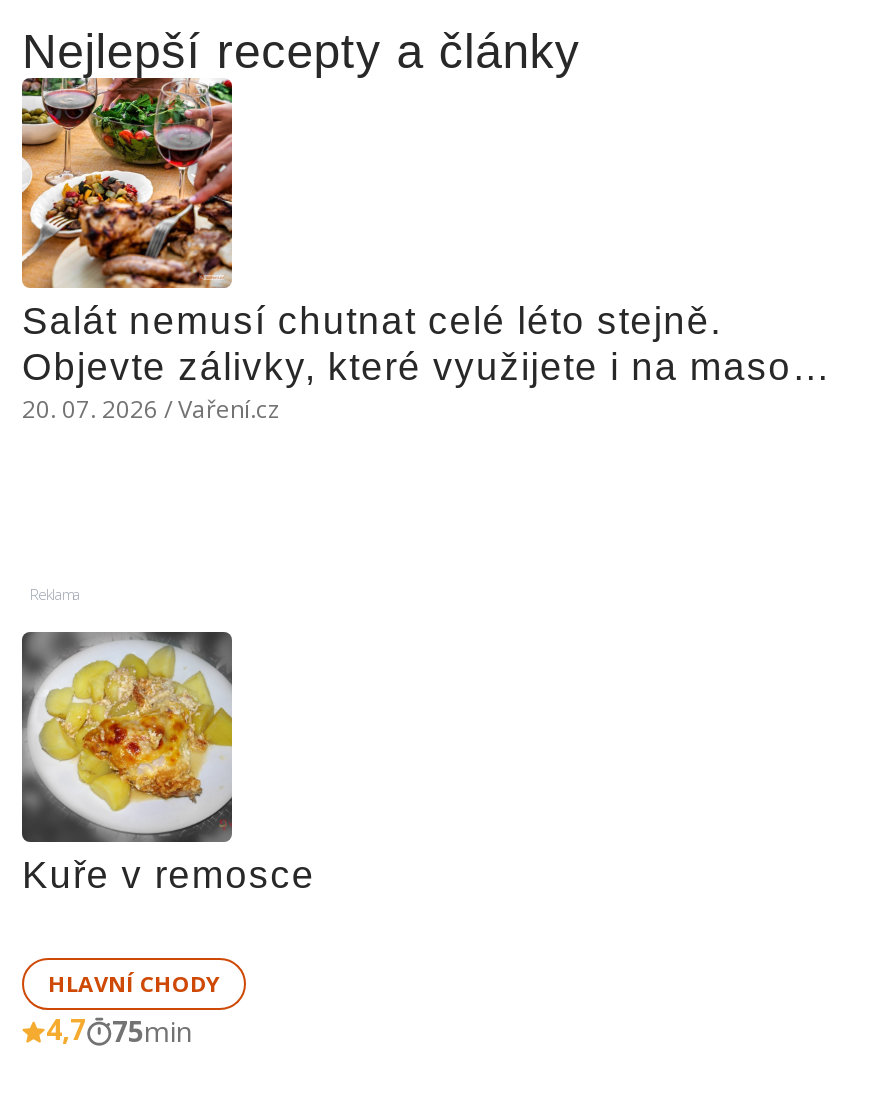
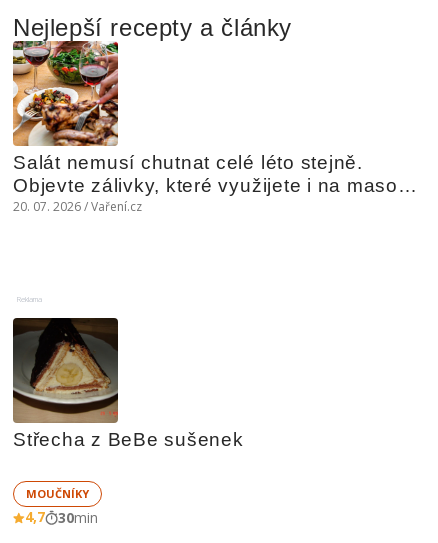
- [image]
- Kuře v remosce
+ [image]
+ Střecha z BeBe sušenek

- HLAVNÍ CHODY
+ MOUČNÍKY

- 4,7 75min
+ 4,7 30min
